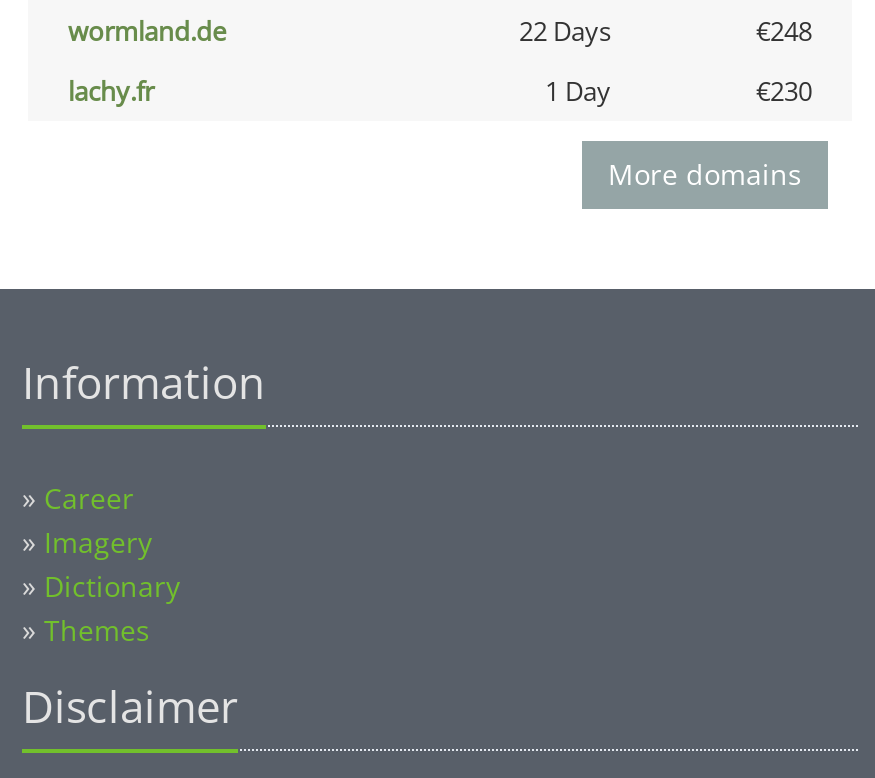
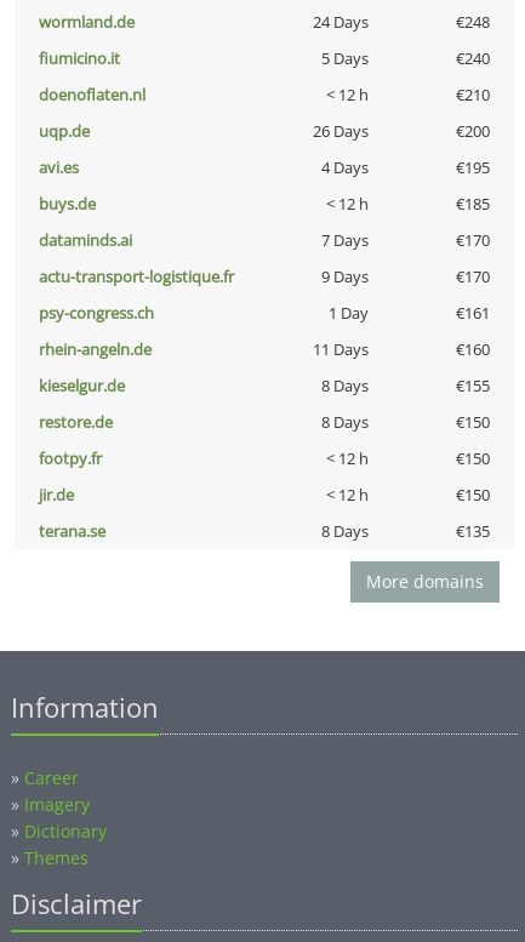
- 22 Days
+ 24 Days

- lachy.fr
+ fiumicino.it
+ 5 Days
+ €240
+ doenoflaten.nl
+ < 12 h
+ €210
+ uqp.de
+ 26 Days
+ €200
+ avi.es
+ 4 Days
+ €195
+ buys.de
+ < 12 h
+ €185
+ dataminds.ai
+ 7 Days
+ €170
+ actu-transport-logistique.fr
+ 9 Days
+ €170
+ psy-congress.ch

- €230
+ €161
+ rhein-angeln.de
+ 11 Days
+ €160
+ kieselgur.de
+ 8 Days
+ €155
+ restore.de
+ 8 Days
+ €150
+ footpy.fr
+ < 12 h
+ €150
+ jir.de
+ < 12 h
+ €150
+ terana.se
+ 8 Days
+ €135
